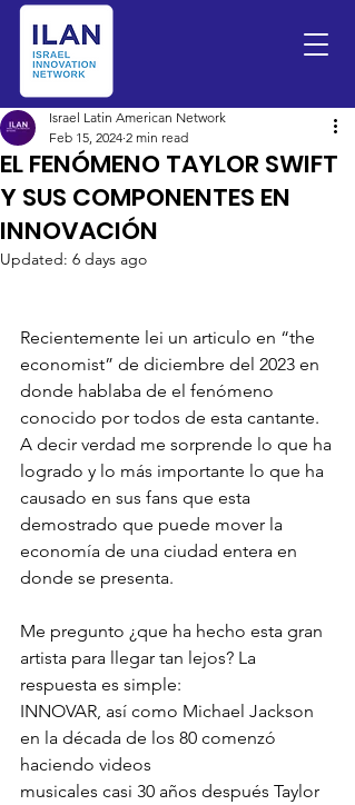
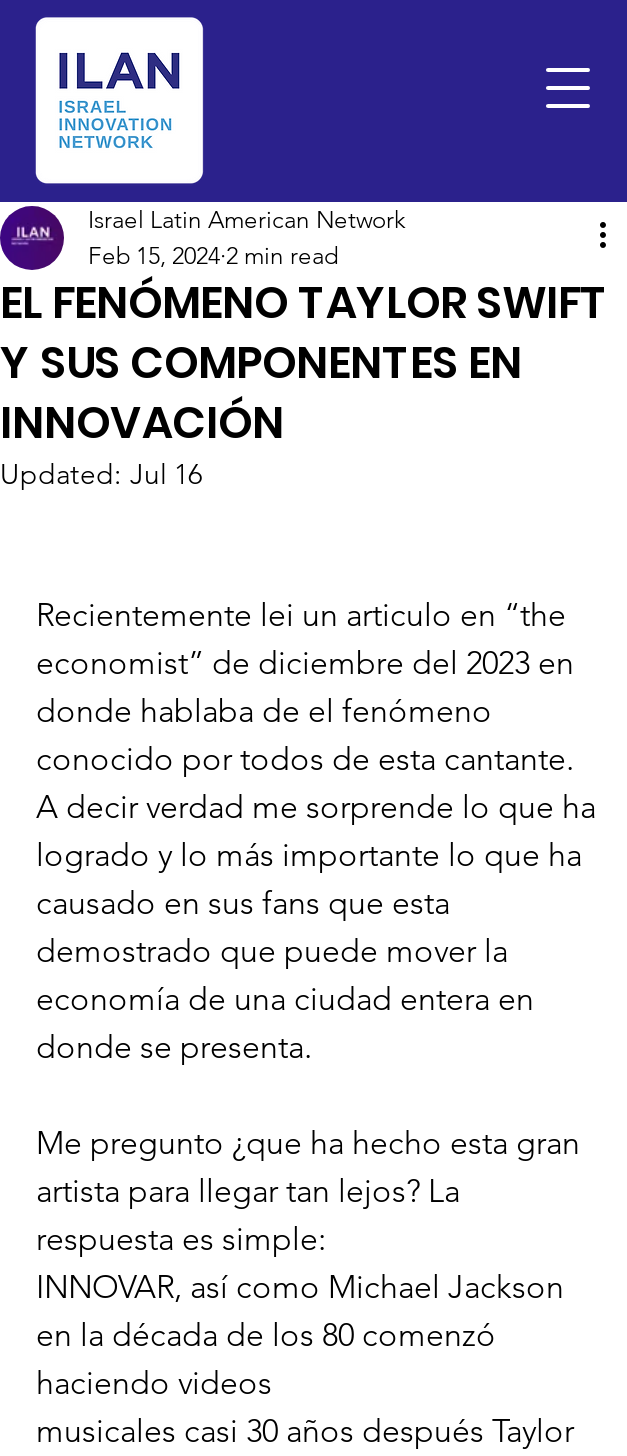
- Updated: 6 days ago
+ Updated: Jul 16
